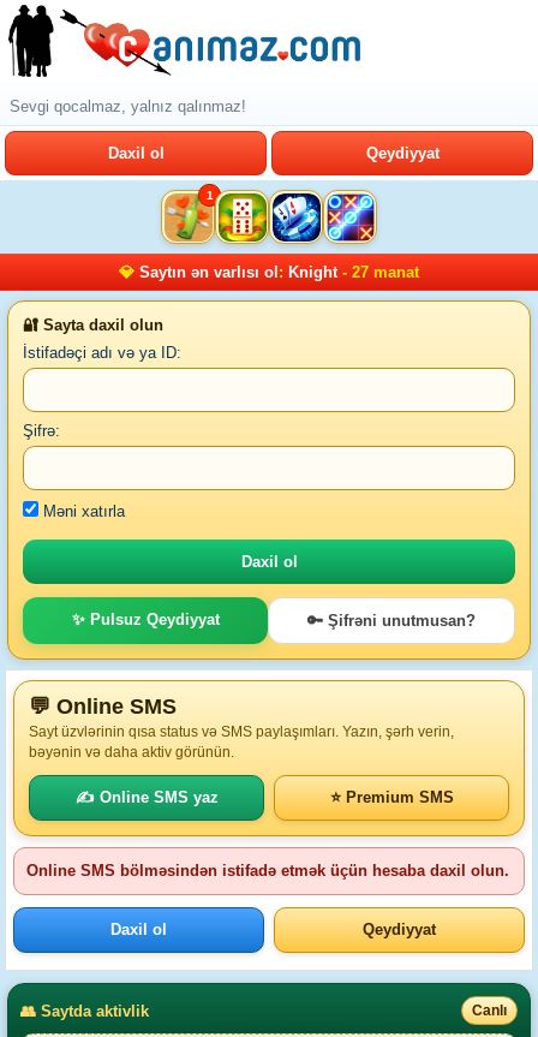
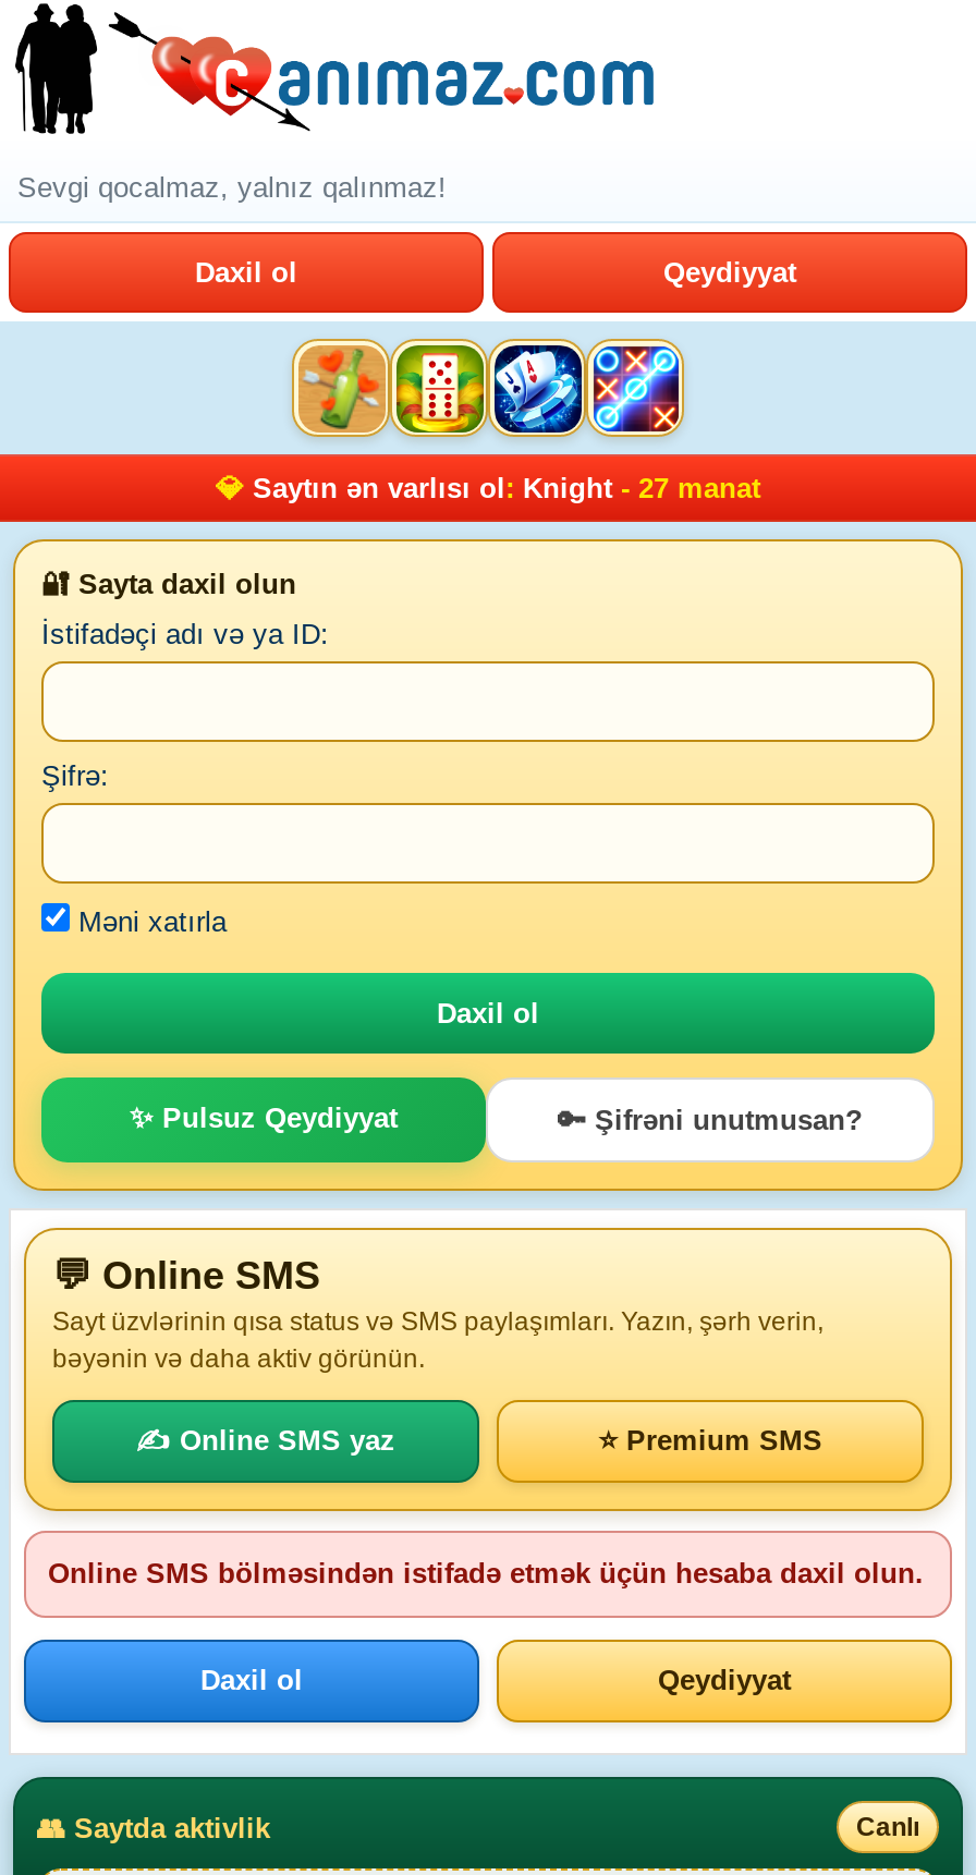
- 1
